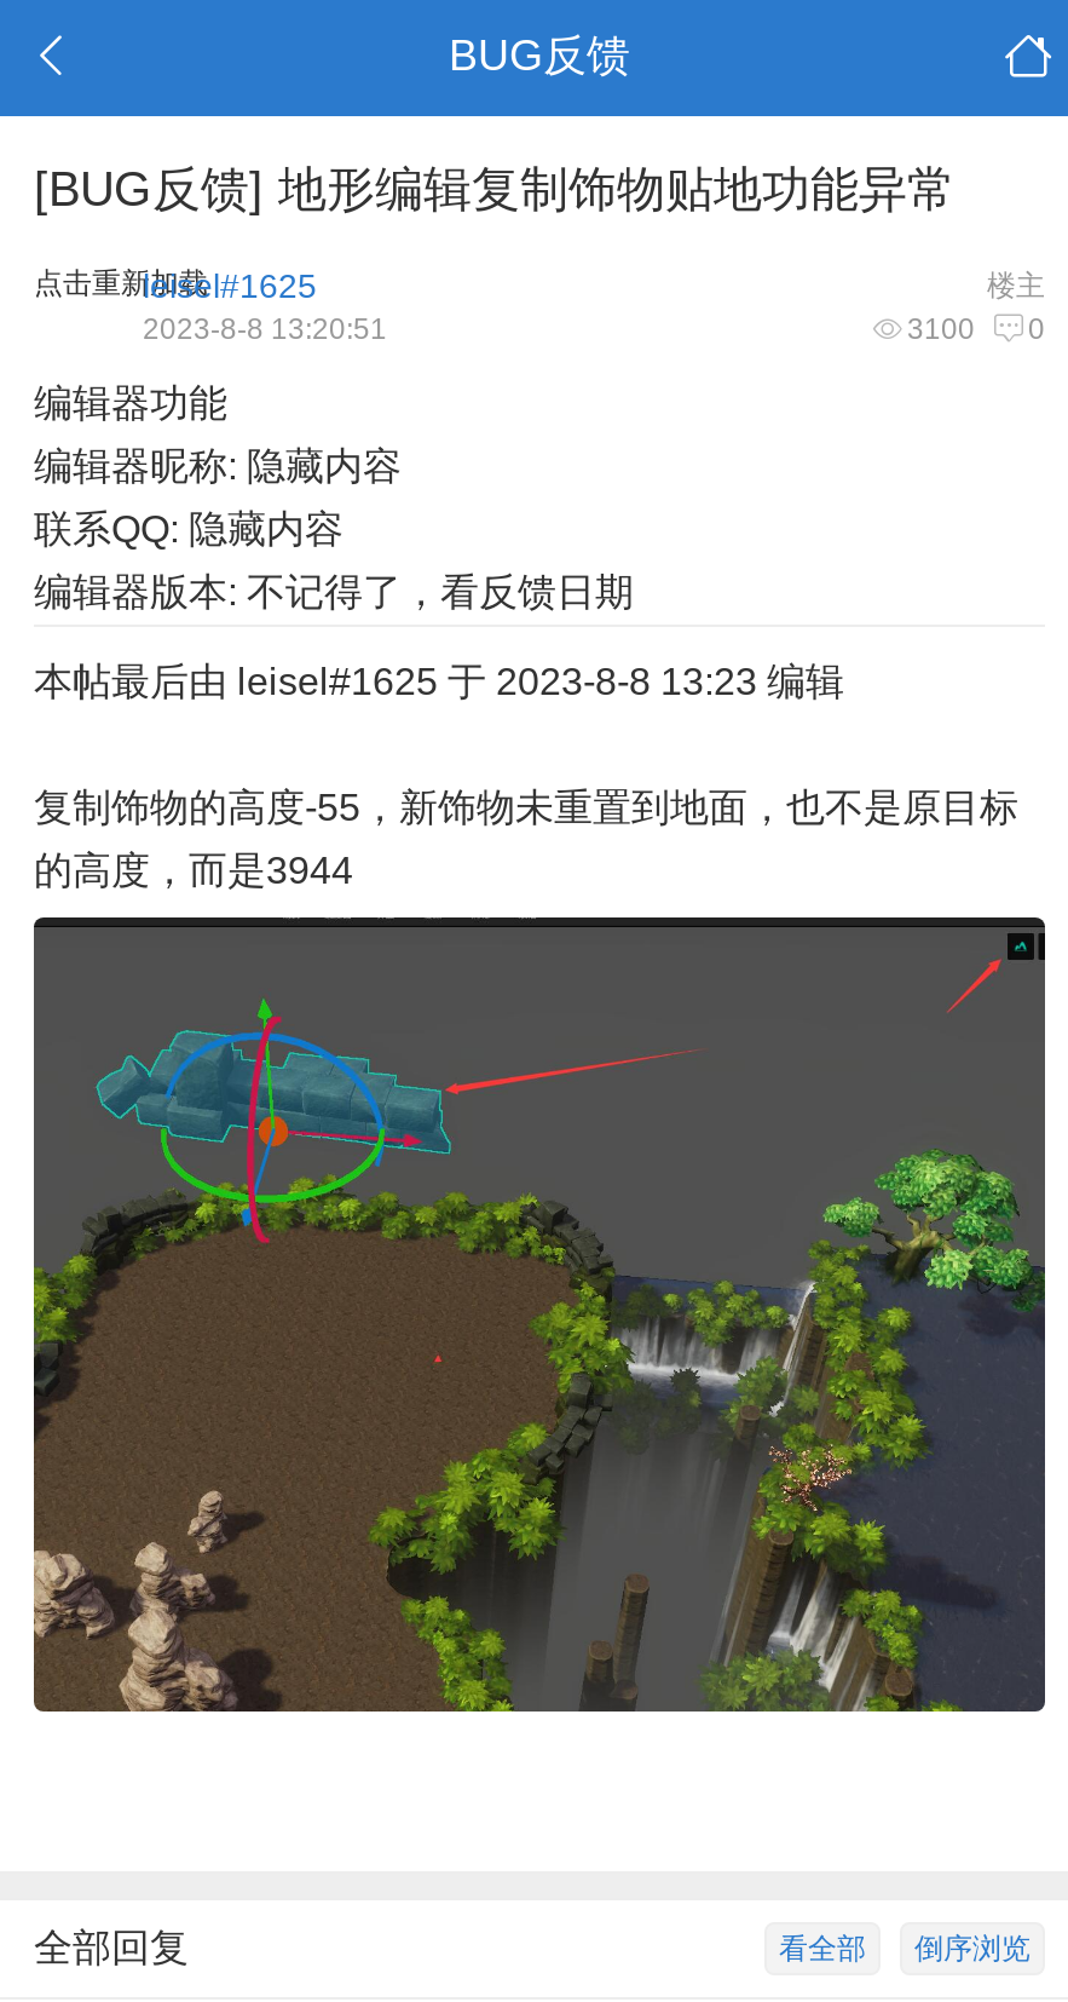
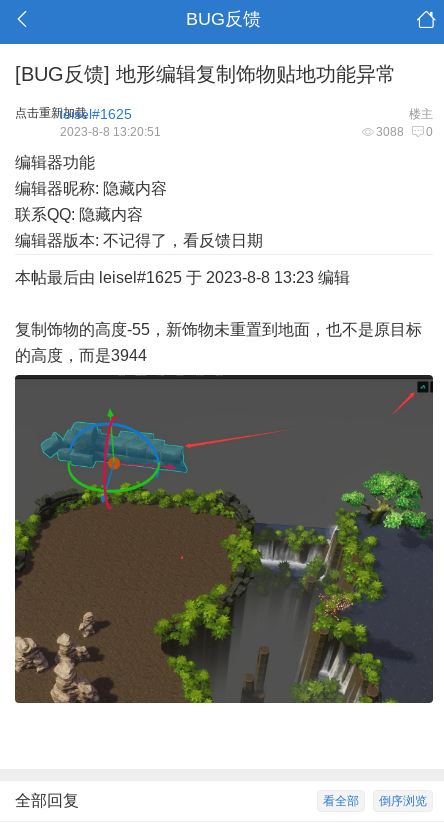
- 3100 0
+ 3088 0
